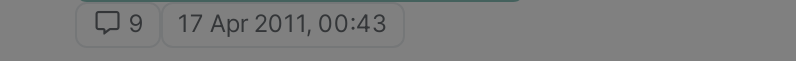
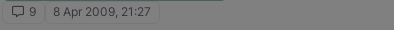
- 9 17 Apr 2011, 00:43
+ 9 8 Apr 2009, 21:27
